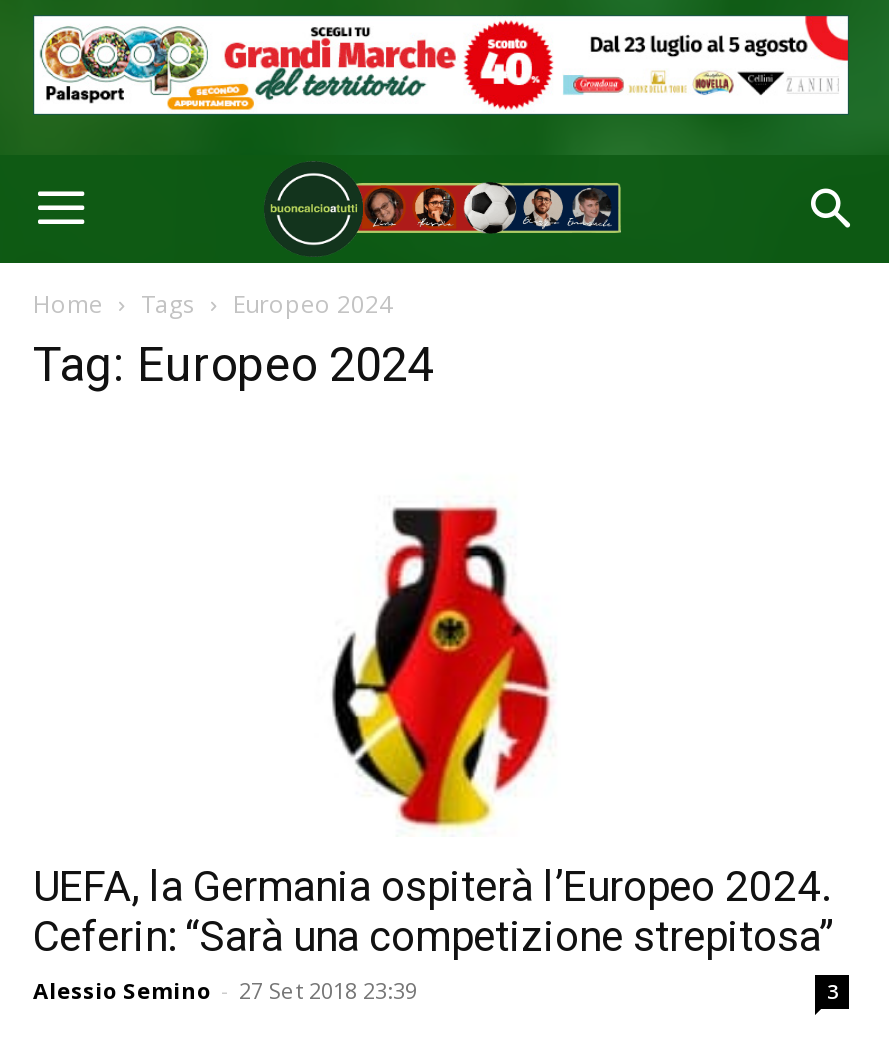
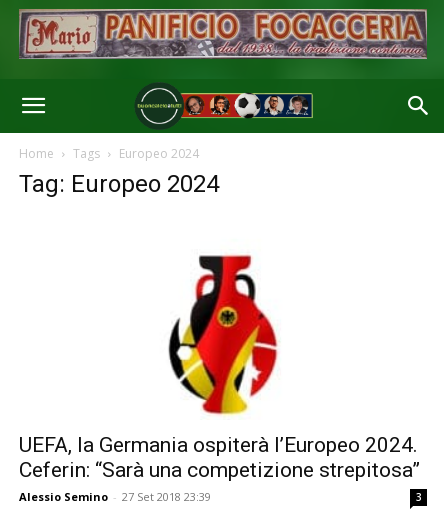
- [image]
+ [image]
